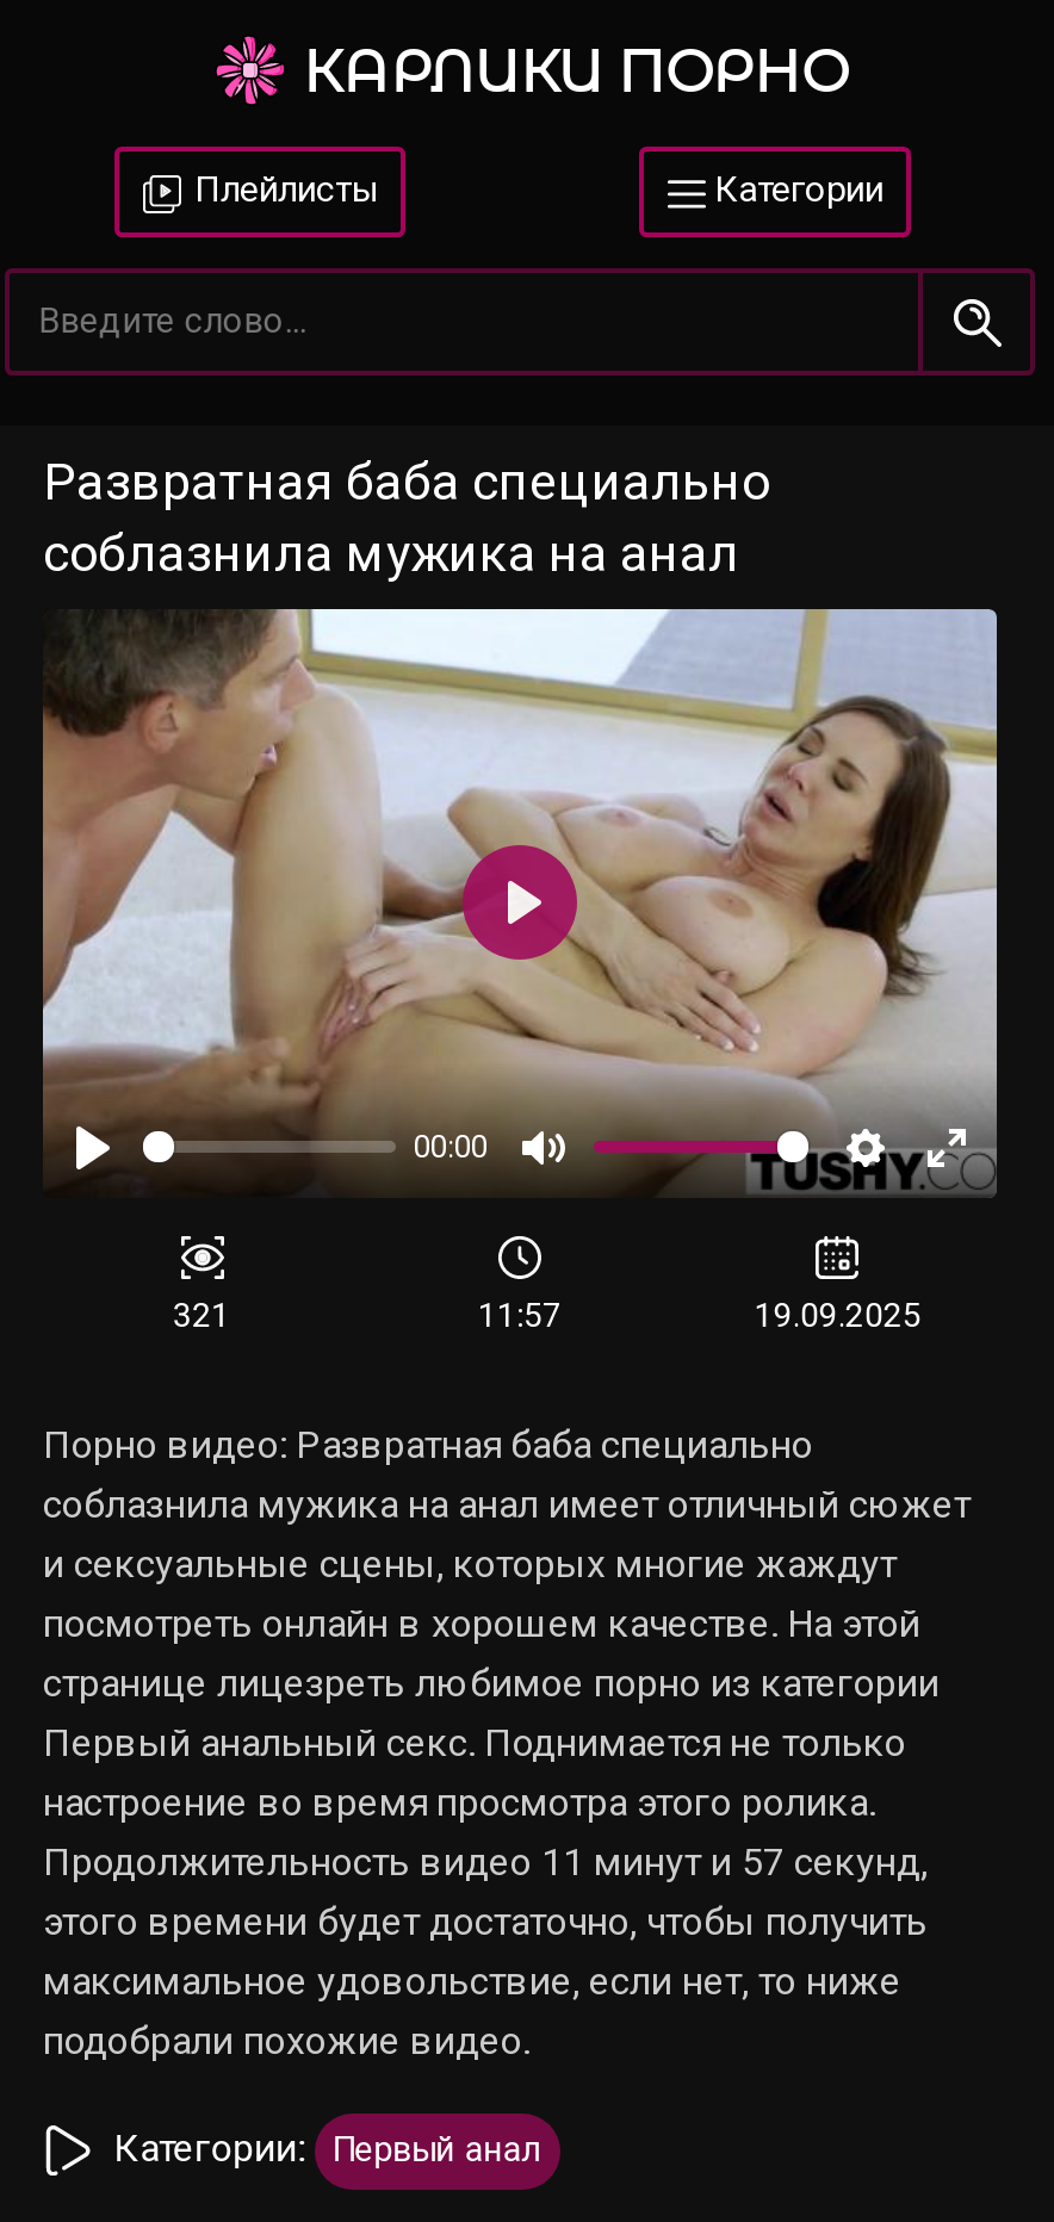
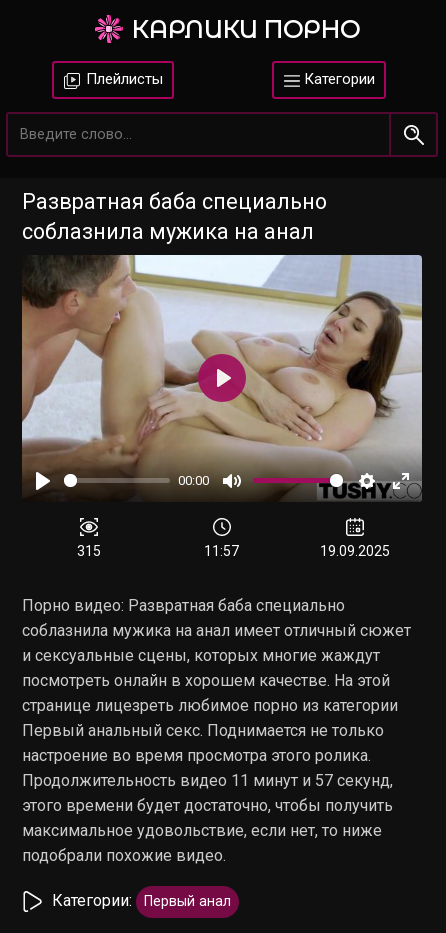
- 321
+ 315
